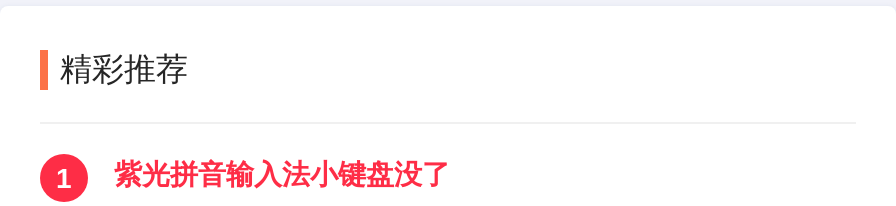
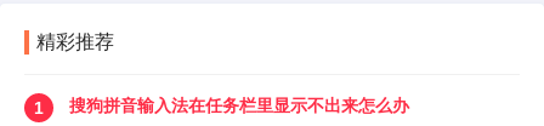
- 紫光拼音输入法小键盘没了
+ 搜狗拼音输入法在任务栏里显示不出来怎么办
